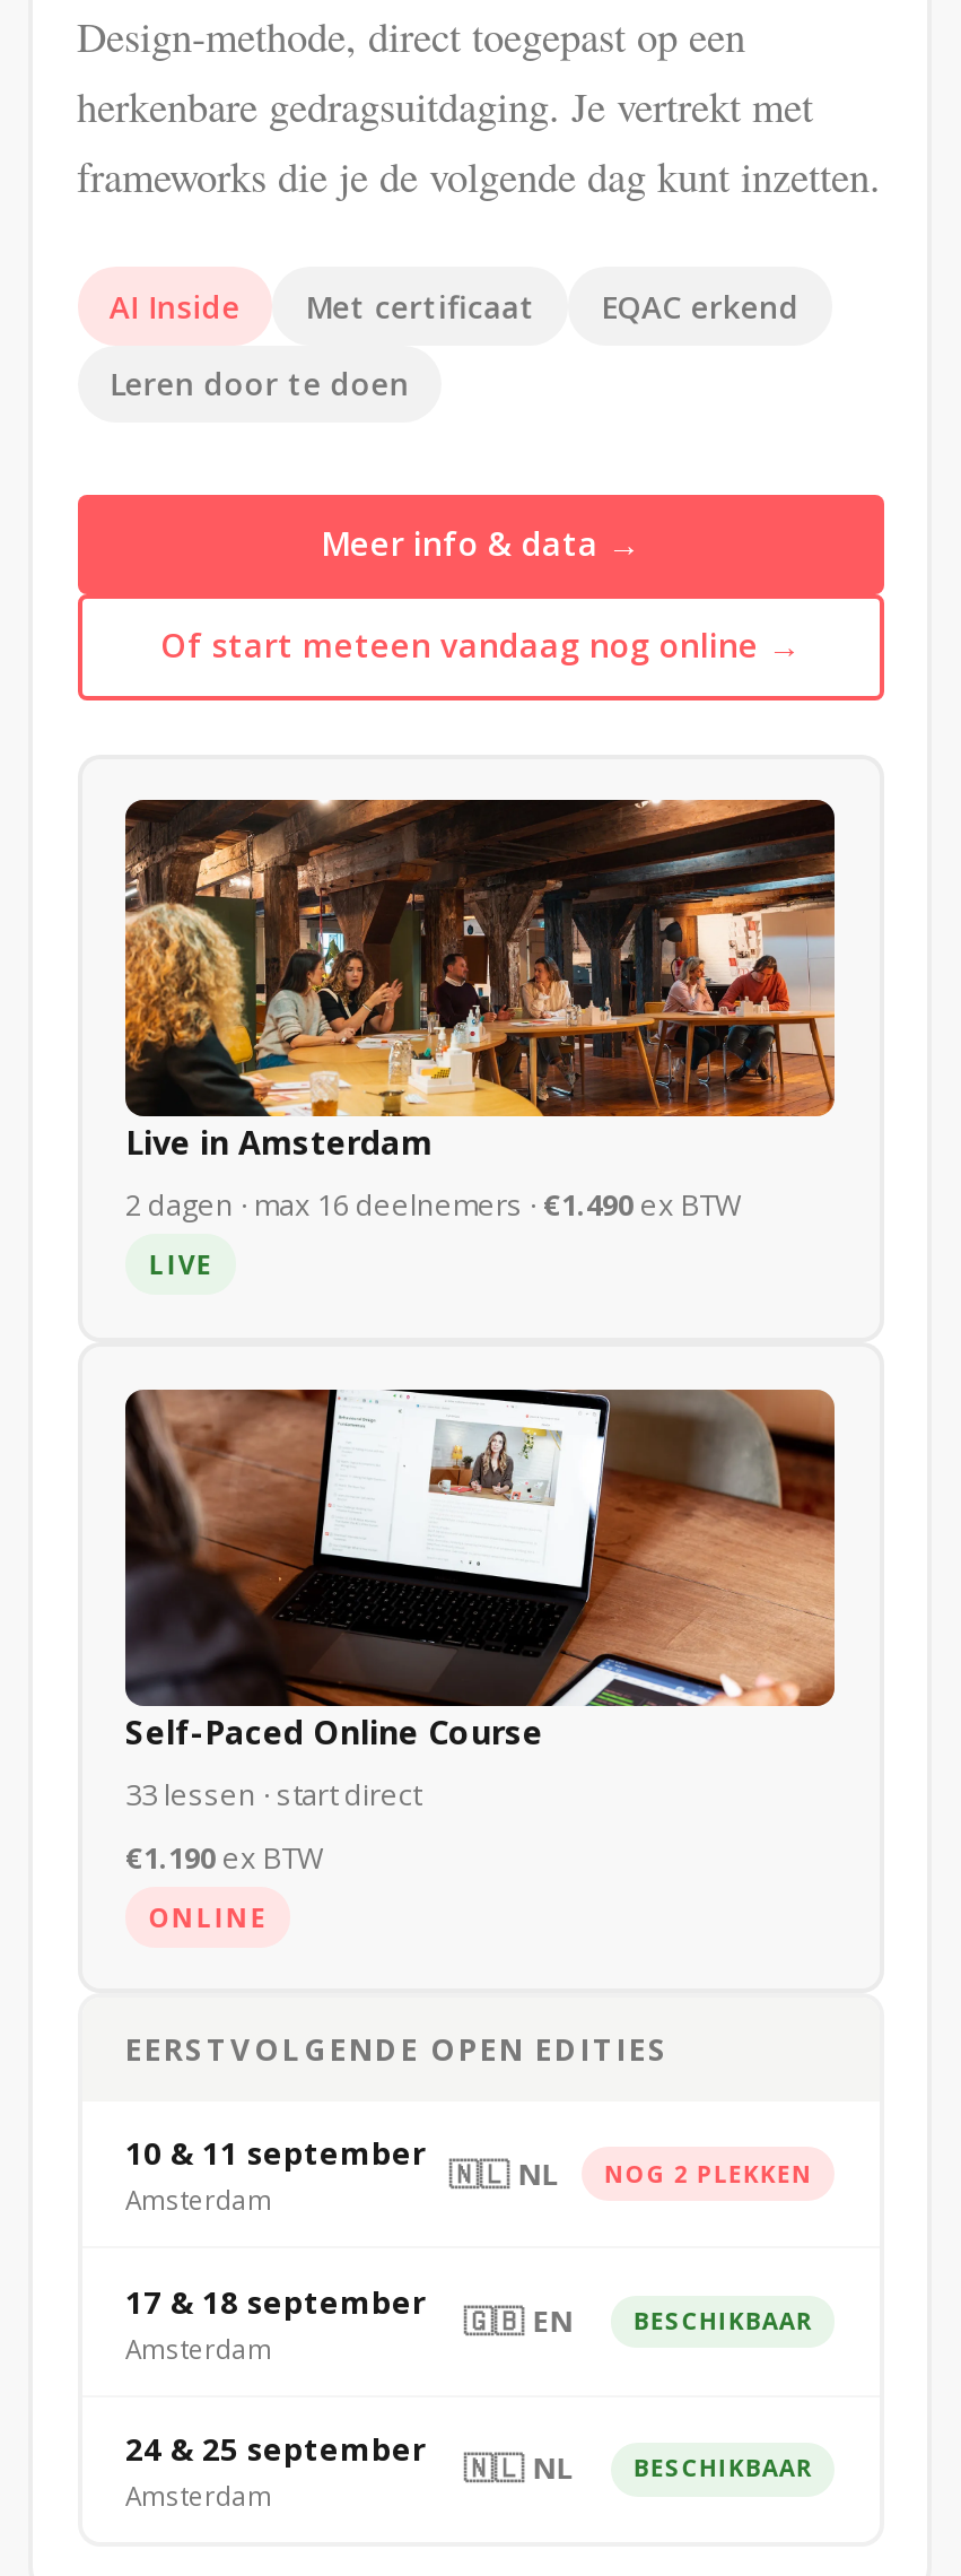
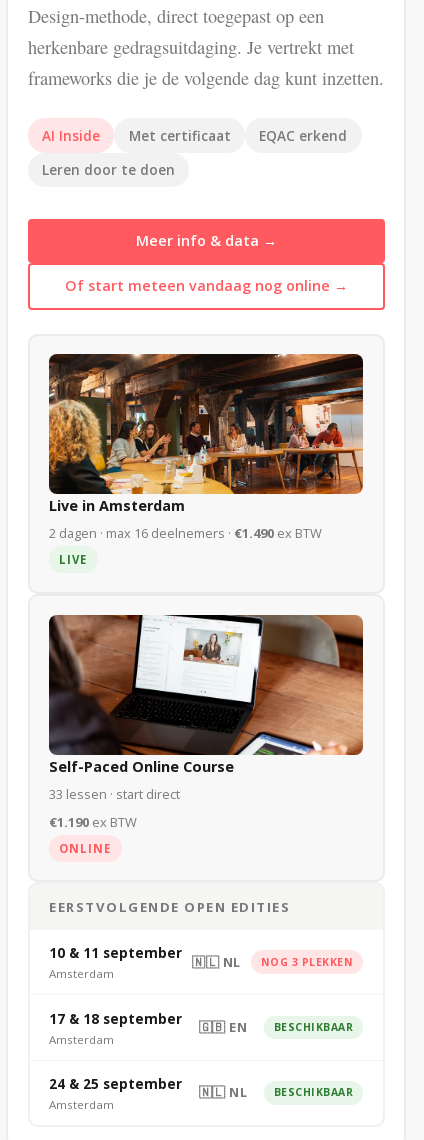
- NOG 2 PLEKKEN
+ NOG 3 PLEKKEN
